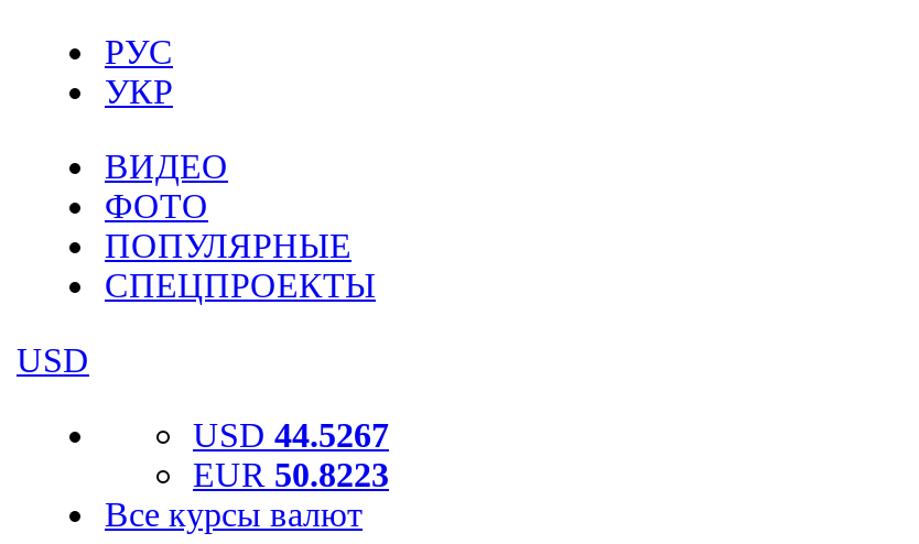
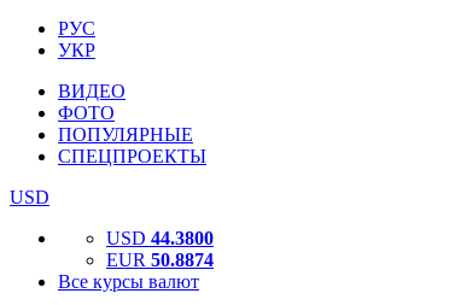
- USD 44.5267
+ USD 44.3800

- EUR 50.8223
+ EUR 50.8874
